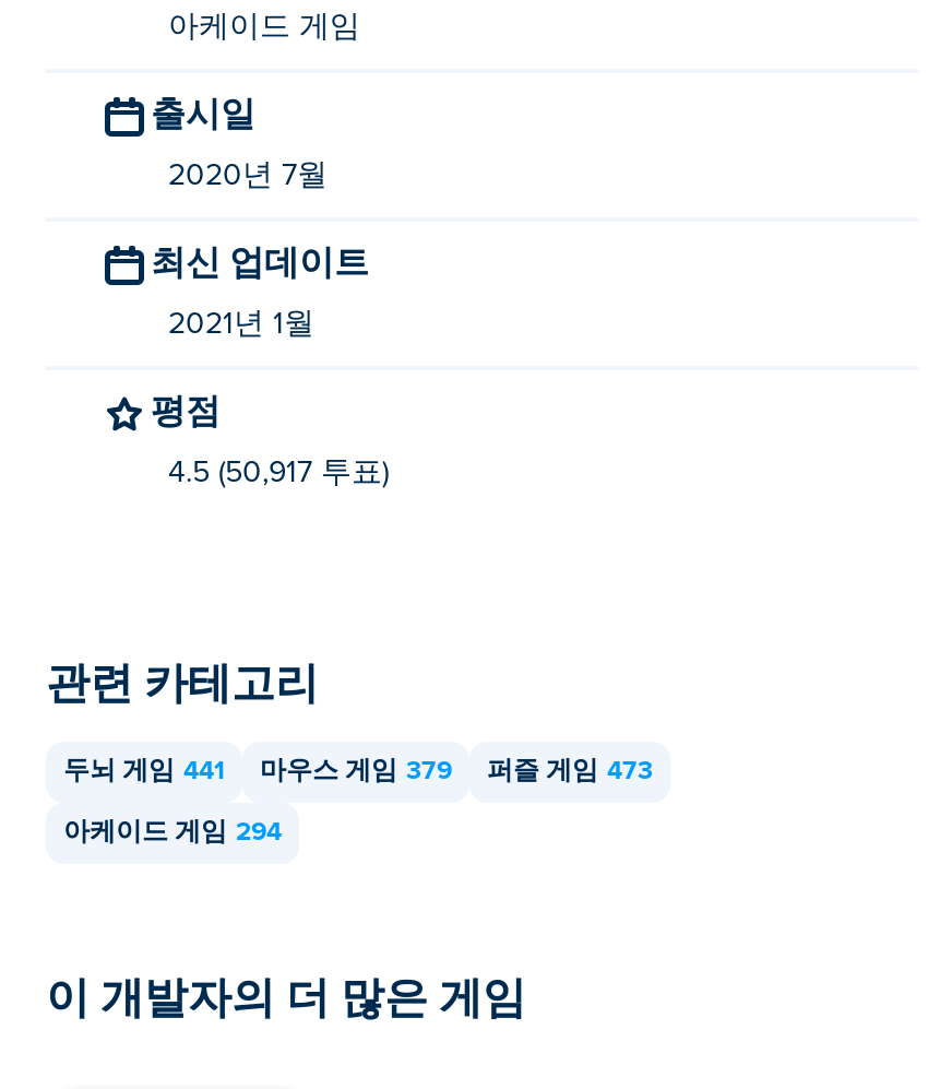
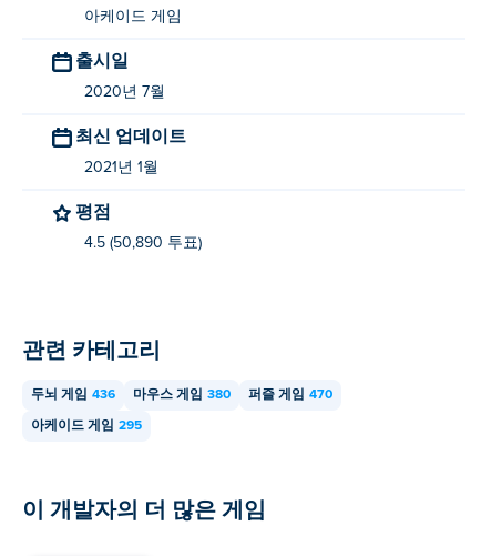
- 4.5 (50,917 투표)
+ 4.5 (50,890 투표)

- 두뇌 게임 441
+ 두뇌 게임 436

- 마우스 게임 379
+ 마우스 게임 380

- 퍼즐 게임 473
+ 퍼즐 게임 470

- 아케이드 게임 294
+ 아케이드 게임 295
